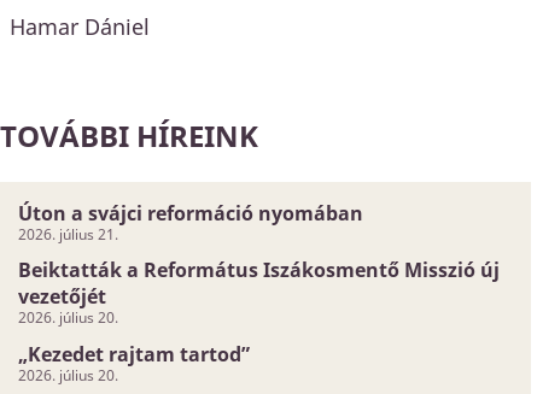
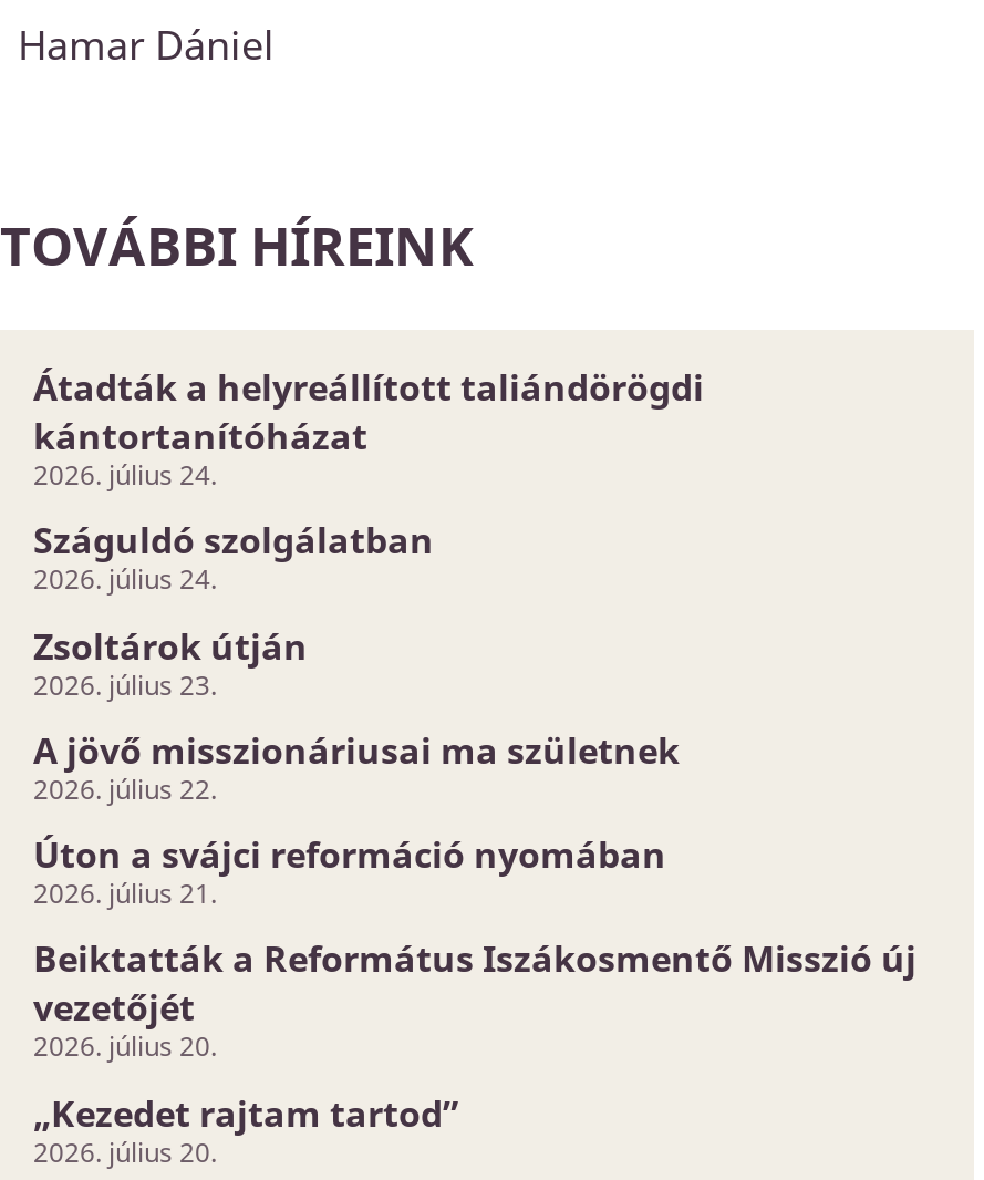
+ Átadták a helyreállított taliándörögdi
+ kántortanítóházat
+ 2026. július 24.
+ Száguldó szolgálatban
+ 2026. július 24.
+ Zsoltárok útján
+ 2026. július 23.
+ A jövő misszionáriusai ma születnek
+ 2026. július 22.
